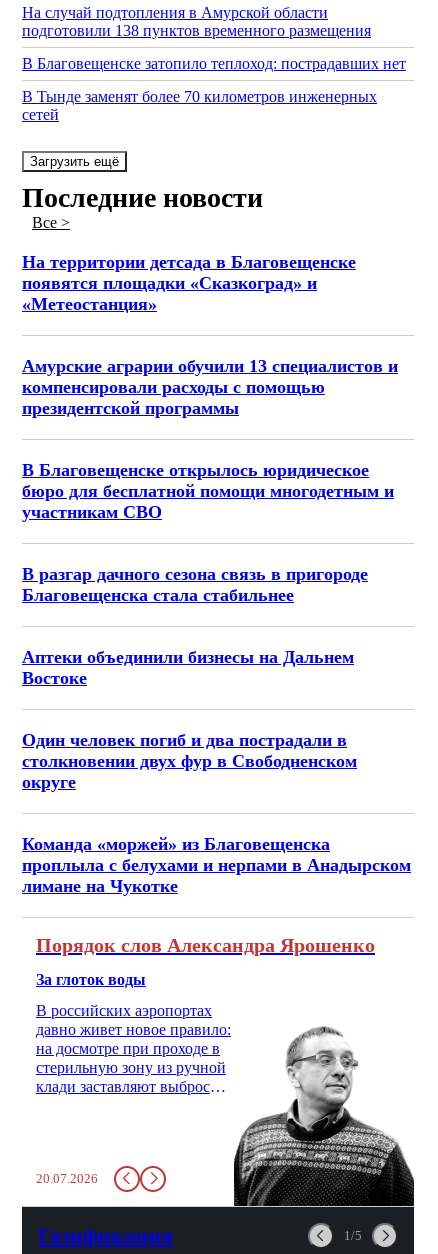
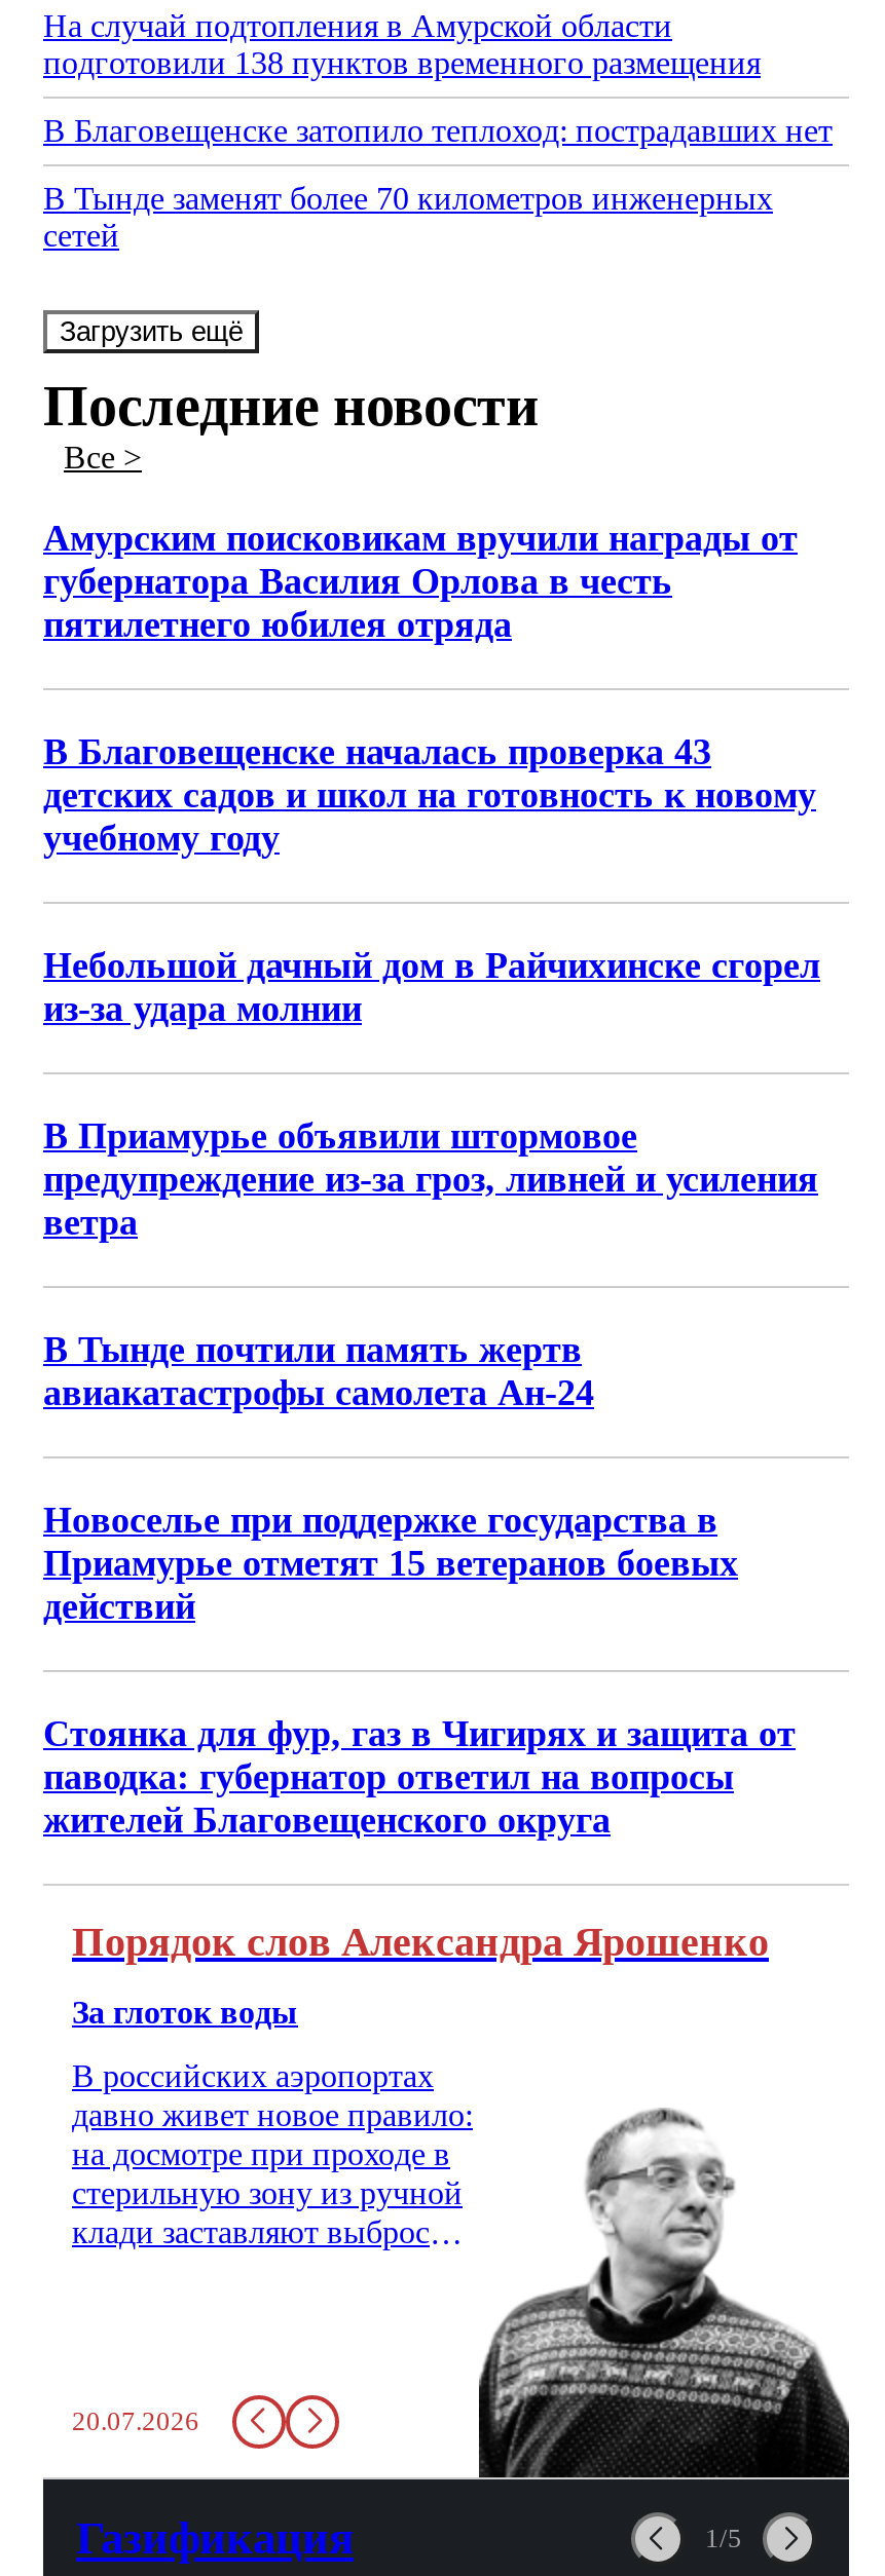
- На территории детсада в Благовещенске
- появятся площадки «Сказкоград» и
- «Метеостанция»
+ Амурским поисковикам вручили награды от
+ губернатора Василия Орлова в честь
+ пятилетнего юбилея отряда

- Амурские аграрии обучили 13 специалистов и
- компенсировали расходы с помощью
- президентской программы
+ В Благовещенске началась проверка 43
+ детских садов и школ на готовность к новому
+ учебному году

- В Благовещенске открылось юридическое
- бюро для бесплатной помощи многодетным и
- участникам СВО
+ Небольшой дачный дом в Райчихинске сгорел
+ из-за удара молнии

- В разгар дачного сезона связь в пригороде
- Благовещенска стала стабильнее
+ В Приамурье объявили штормовое
+ предупреждение из-за гроз, ливней и усиления
+ ветра

- Аптеки объединили бизнесы на Дальнем
- Востоке
+ В Тынде почтили память жертв
+ авиакатастрофы самолета Ан-24

- Один человек погиб и два пострадали в
- столкновении двух фур в Свободненском
- округе
+ Новоселье при поддержке государства в
+ Приамурье отметят 15 ветеранов боевых
+ действий

- Команда «моржей» из Благовещенска
- проплыла с белухами и нерпами в Анадырском
- лимане на Чукотке
+ Стоянка для фур, газ в Чигирях и защита от
+ паводка: губернатор ответил на вопросы
+ жителей Благовещенского округа
